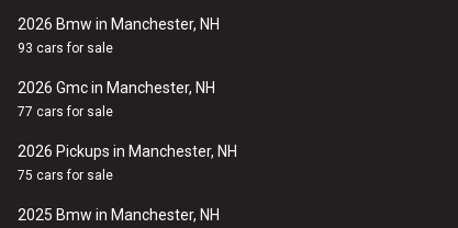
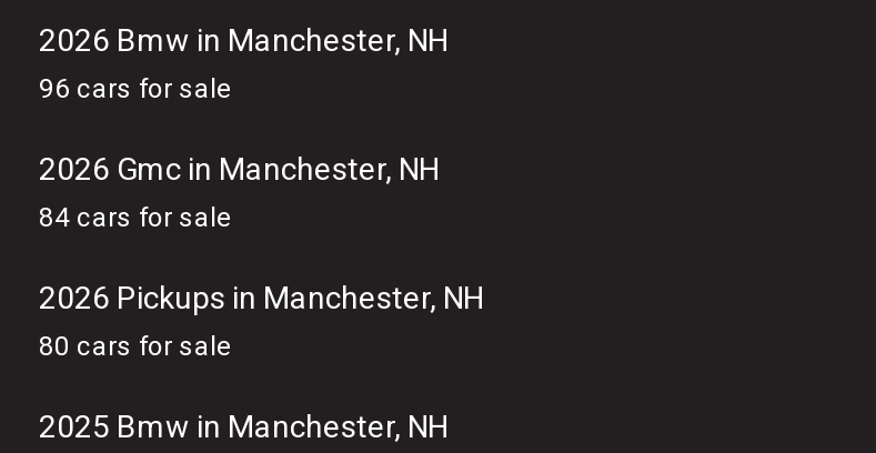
- 93 cars for sale
+ 96 cars for sale

- 77 cars for sale
+ 84 cars for sale

- 75 cars for sale
+ 80 cars for sale
